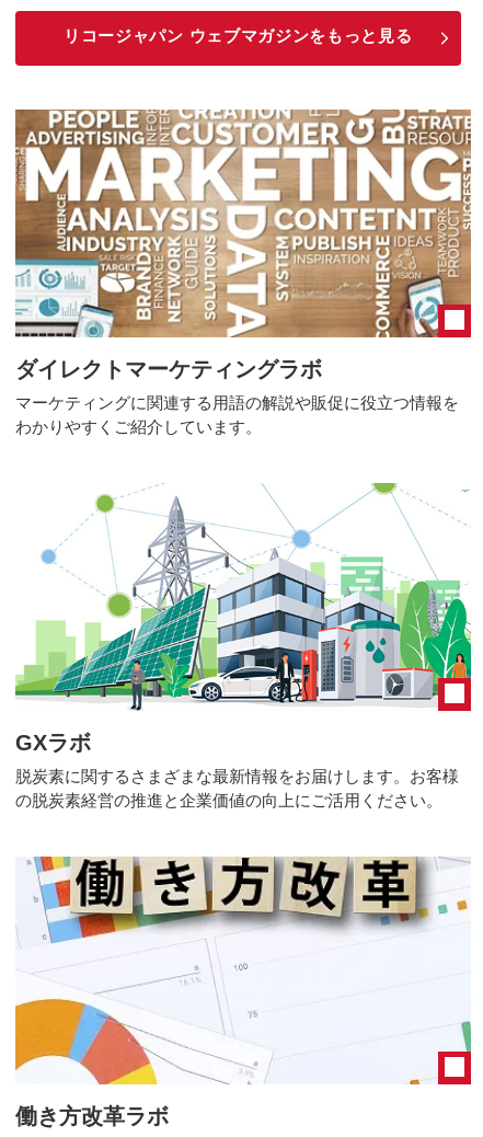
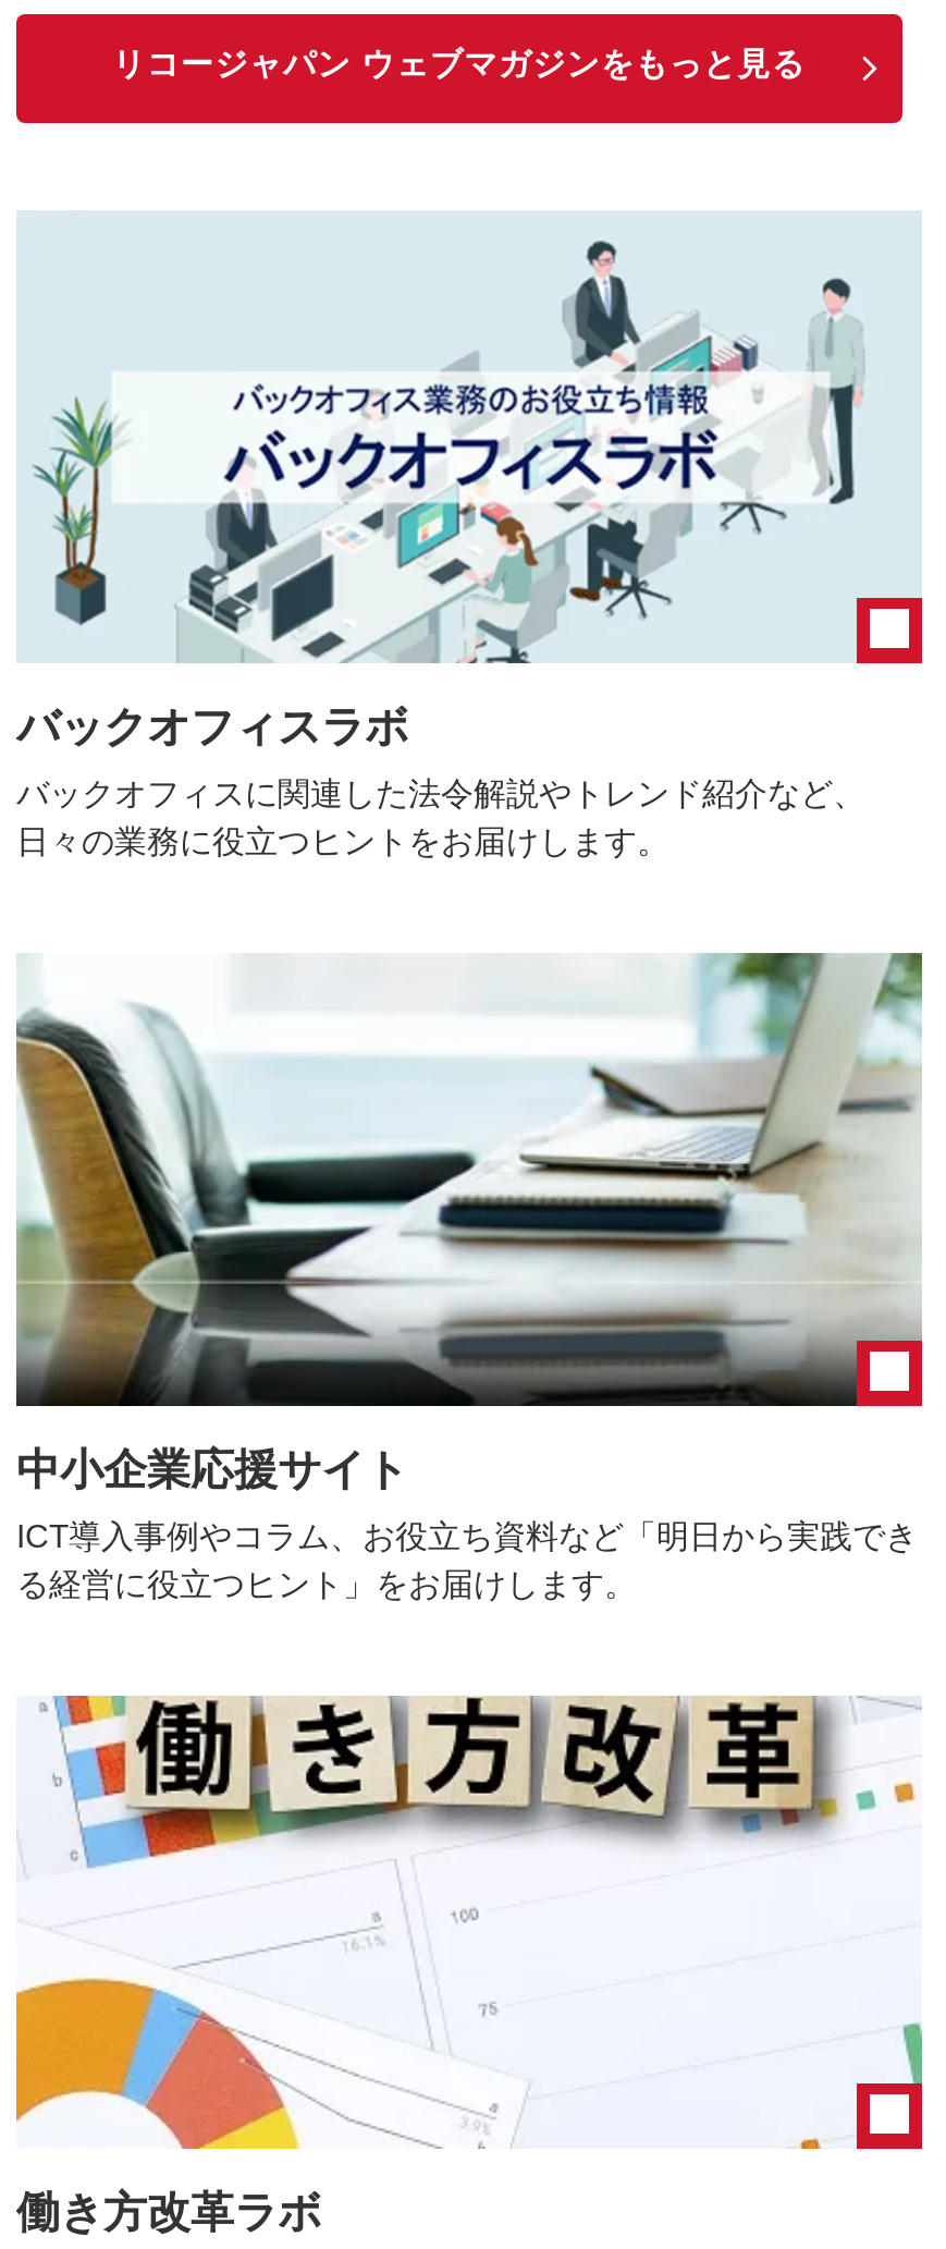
- [image]
- ダイレクトマーケティングラボ
+ [image]
+ バックオフィスラボ

- マーケティングに関連する用語の解説や販促に役立つ情報を
- わかりやすくご紹介しています。
+ バックオフィスに関連した法令解説やトレンド紹介など、
+ 日々の業務に役立つヒントをお届けします。

- [image]
- GXラボ
+ [image]
+ 中小企業応援サイト

- 脱炭素に関するさまざまな最新情報をお届けします。お客様
- の脱炭素経営の推進と企業価値の向上にご活用ください。
+ ICT導入事例やコラム、お役立ち資料など「明日から実践でき
+ る経営に役立つヒント」をお届けします。
